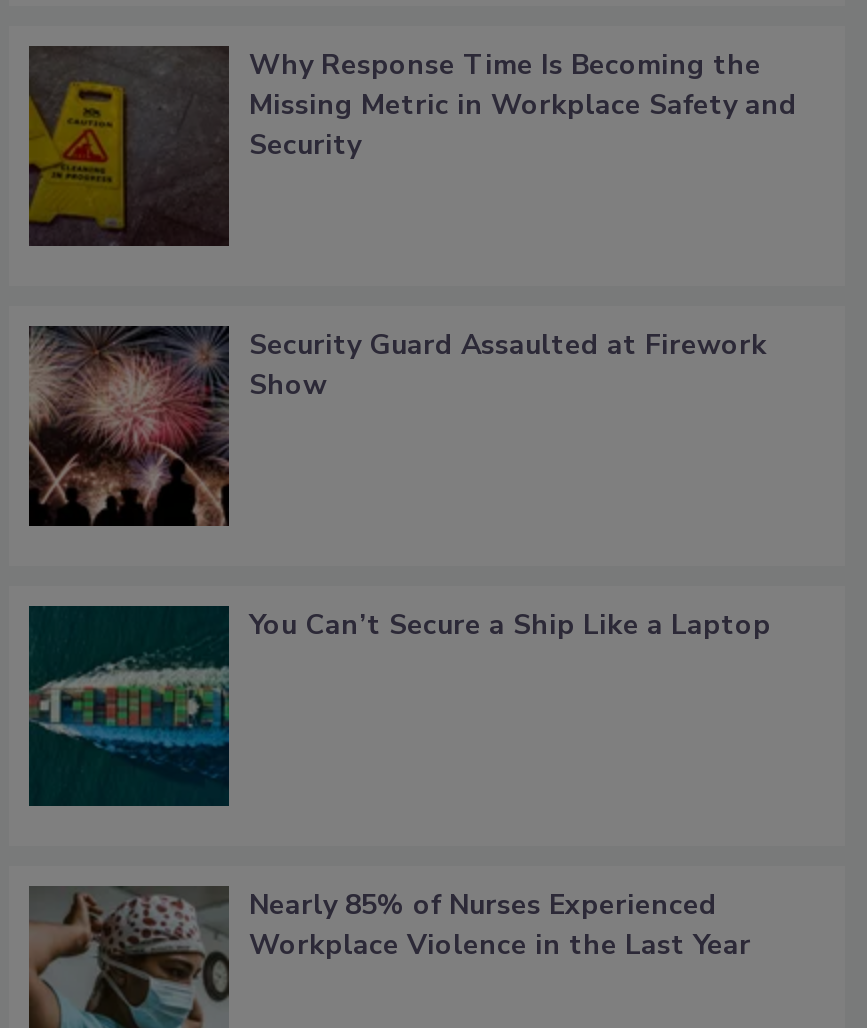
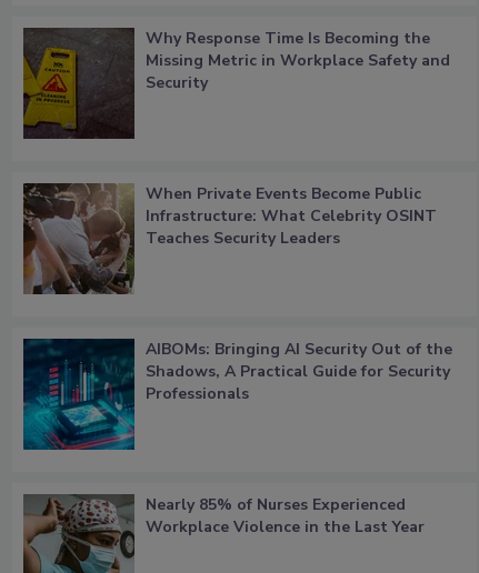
- [image]
- Security Guard Assaulted at Firework
- Show
+ [image]
+ When Private Events Become Public
+ Infrastructure: What Celebrity OSINT
+ Teaches Security Leaders

- [image]
- You Can’t Secure a Ship Like a Laptop
+ [image]
+ AIBOMs: Bringing AI Security Out of the
+ Shadows, A Practical Guide for Security
+ Professionals
